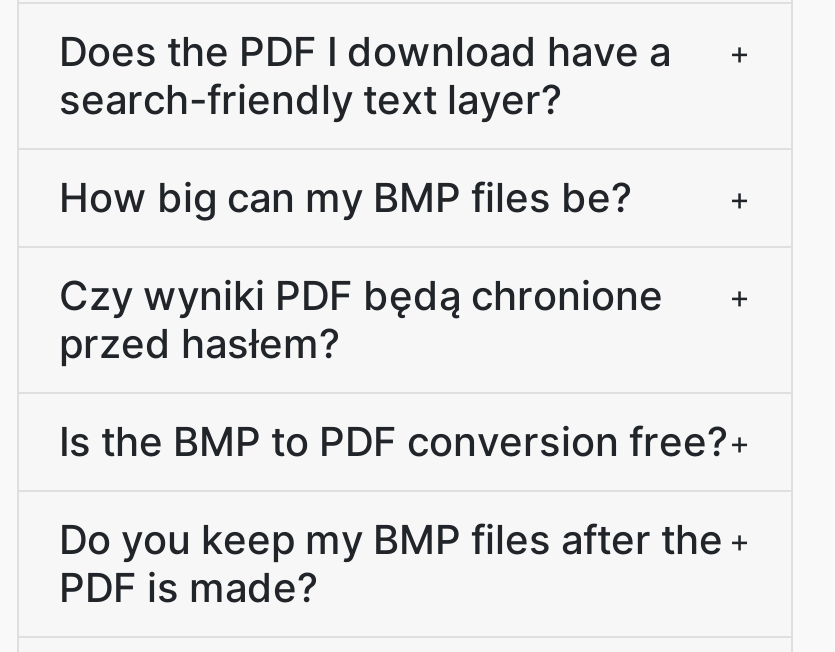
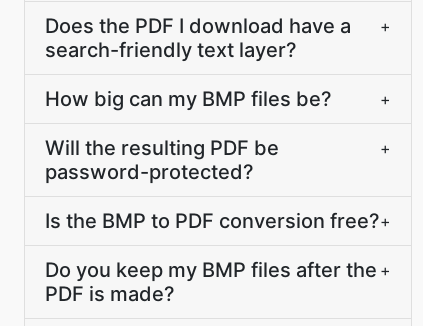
- Czy wyniki PDF będą chronione
- przed hasłem?
+ Will the resulting PDF be
+ password-protected?
